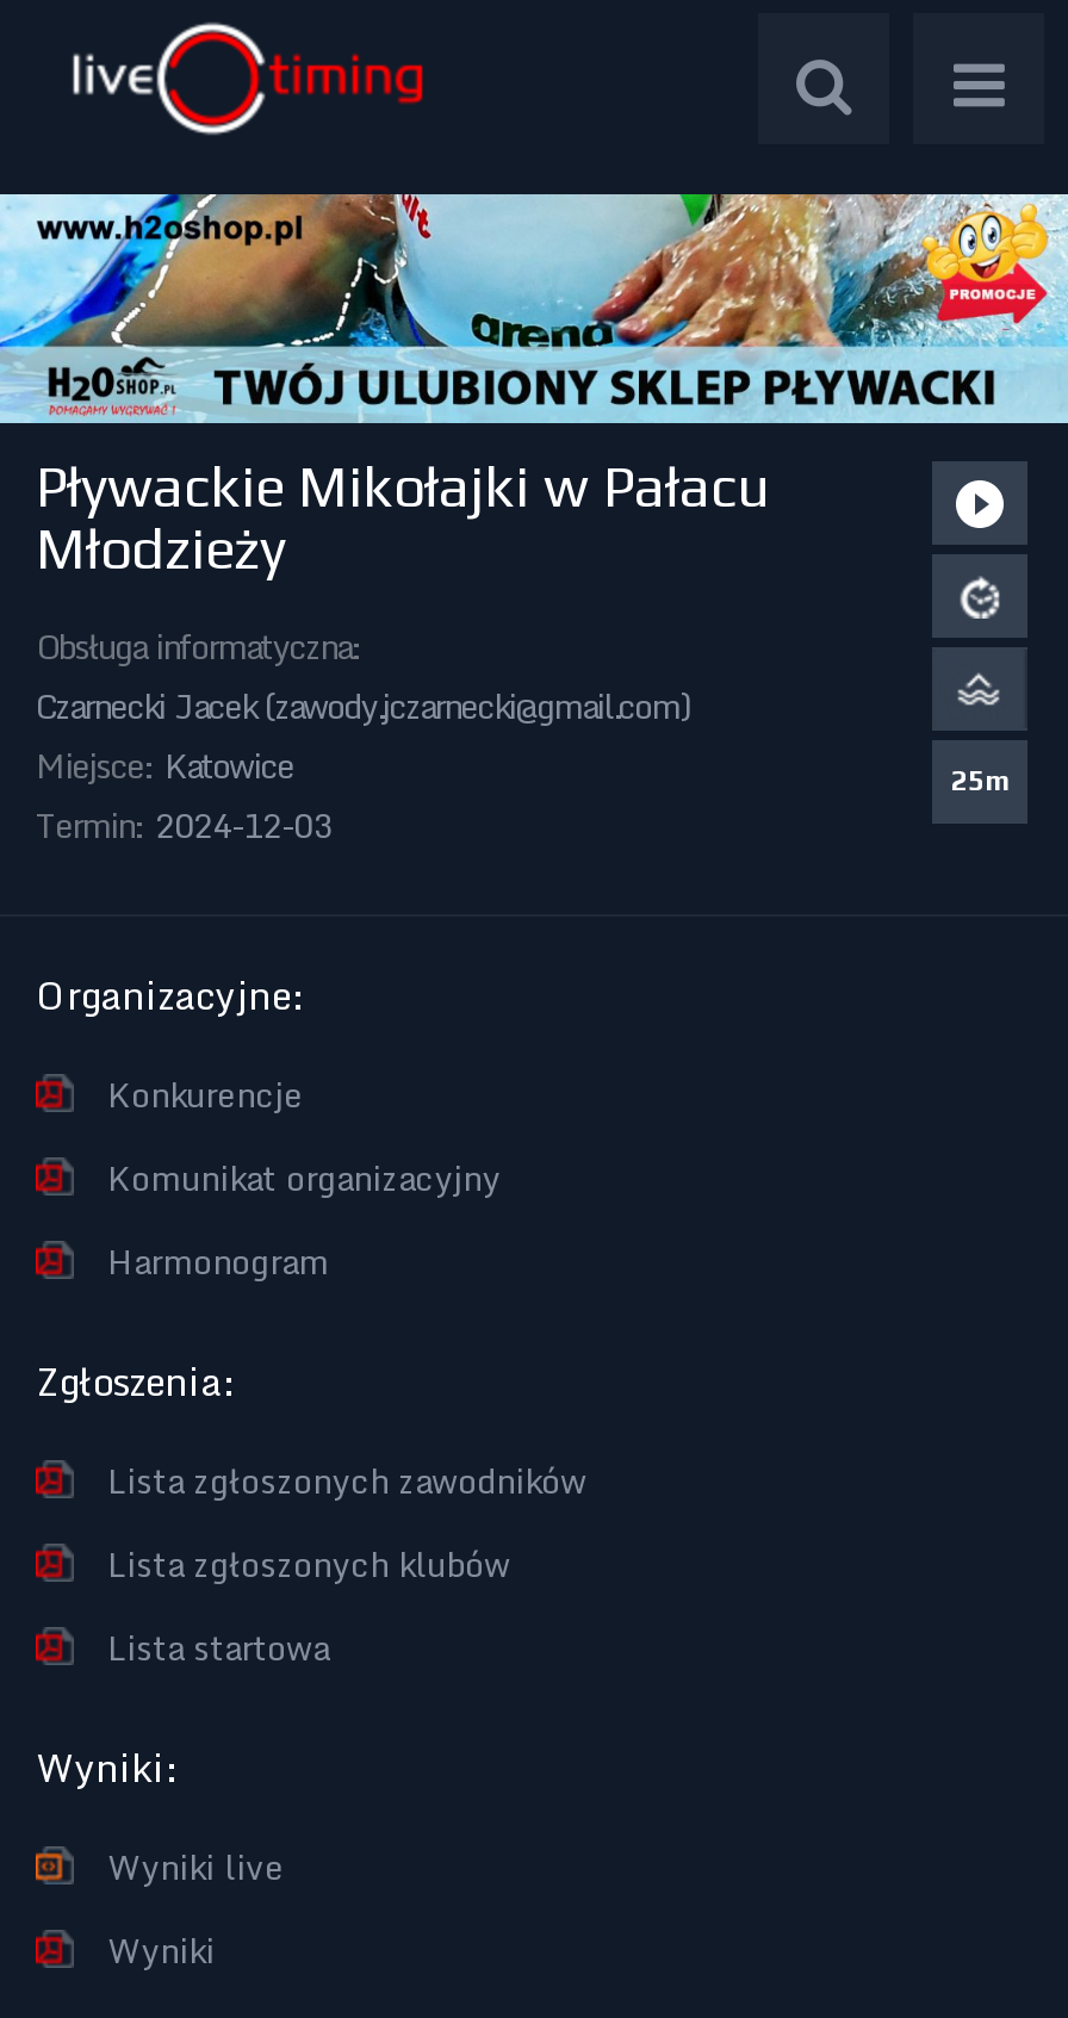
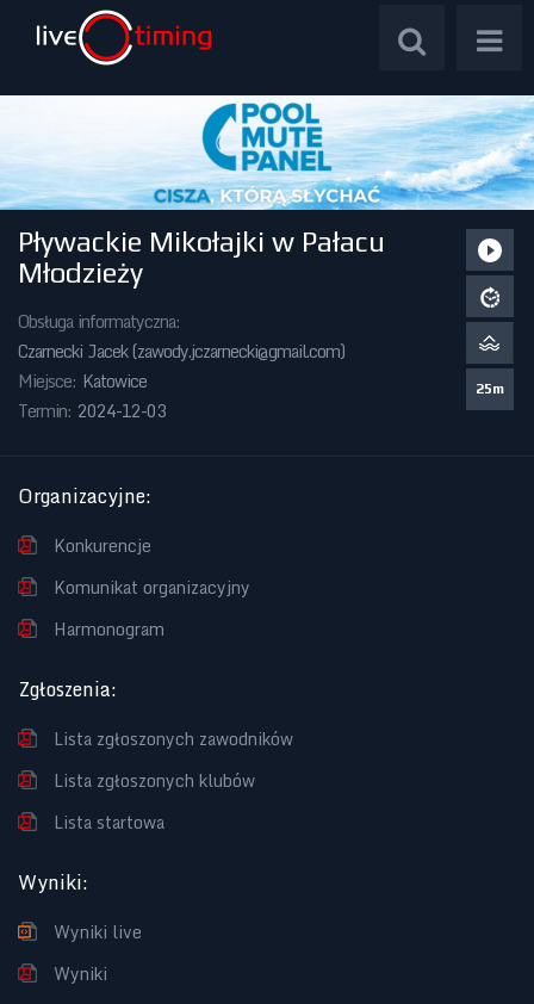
- [image]
+ [image]
